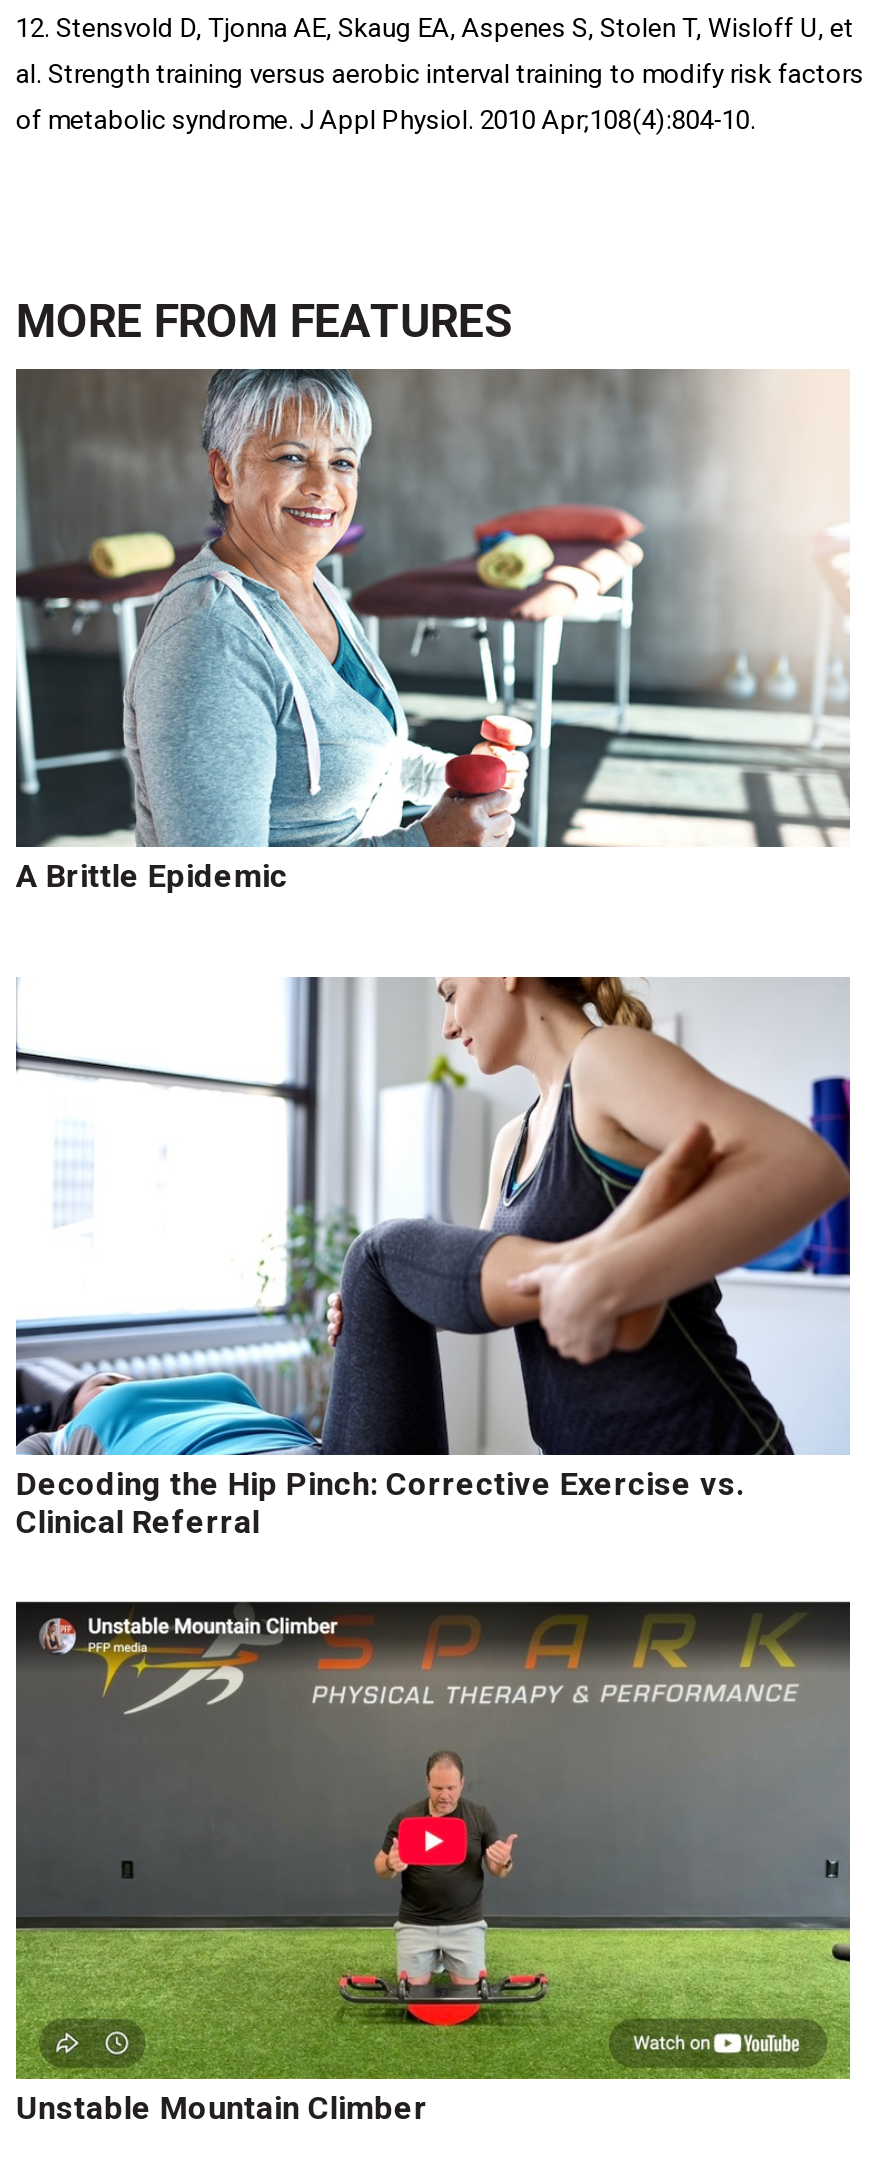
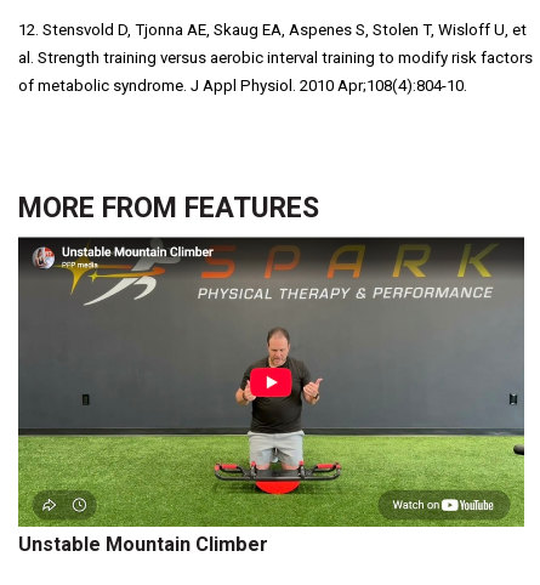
- [image]
- A Brittle Epidemic

- [image]
- Decoding the Hip Pinch: Corrective Exercise vs.
- Clinical Referral
